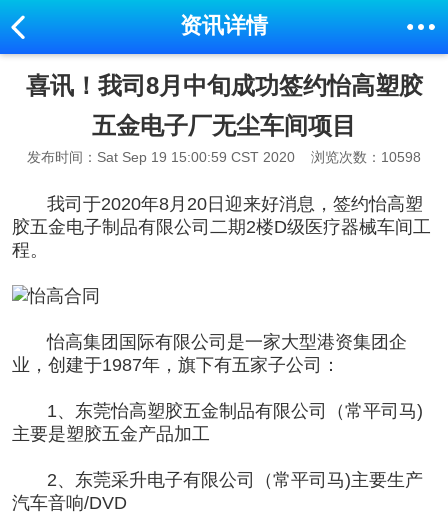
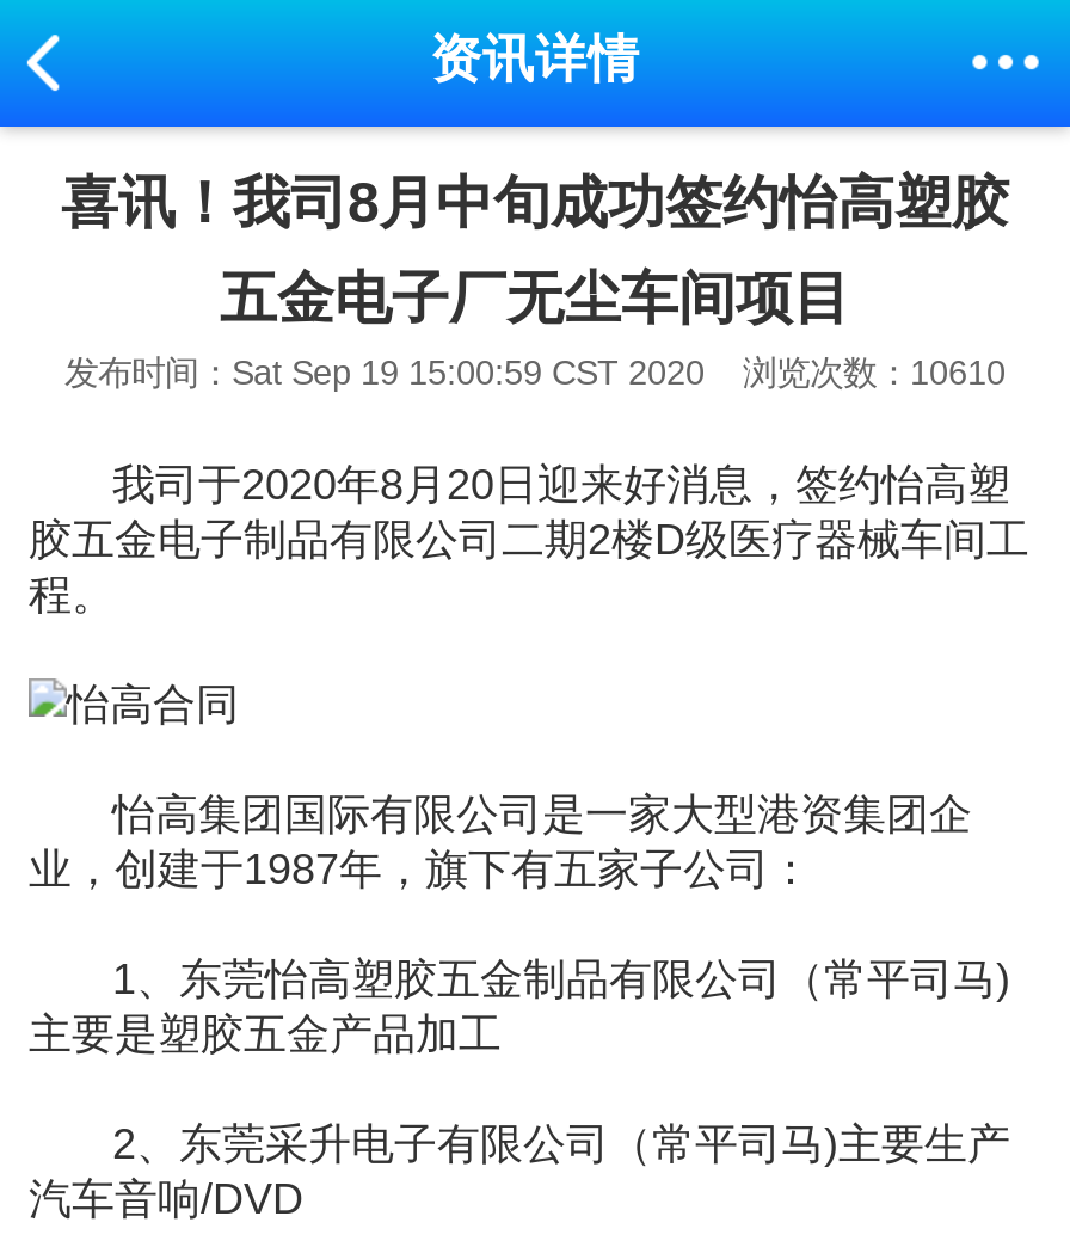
- 发布时间：Sat Sep 19 15:00:59 CST 2020 浏览次数：10598
+ 发布时间：Sat Sep 19 15:00:59 CST 2020 浏览次数：10610
